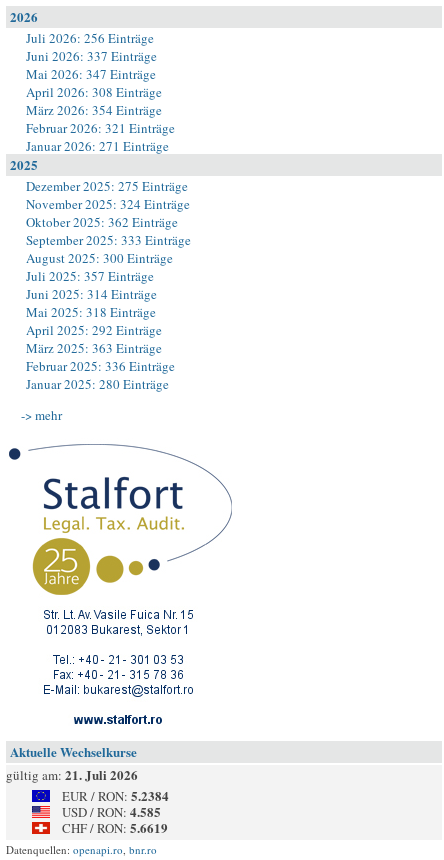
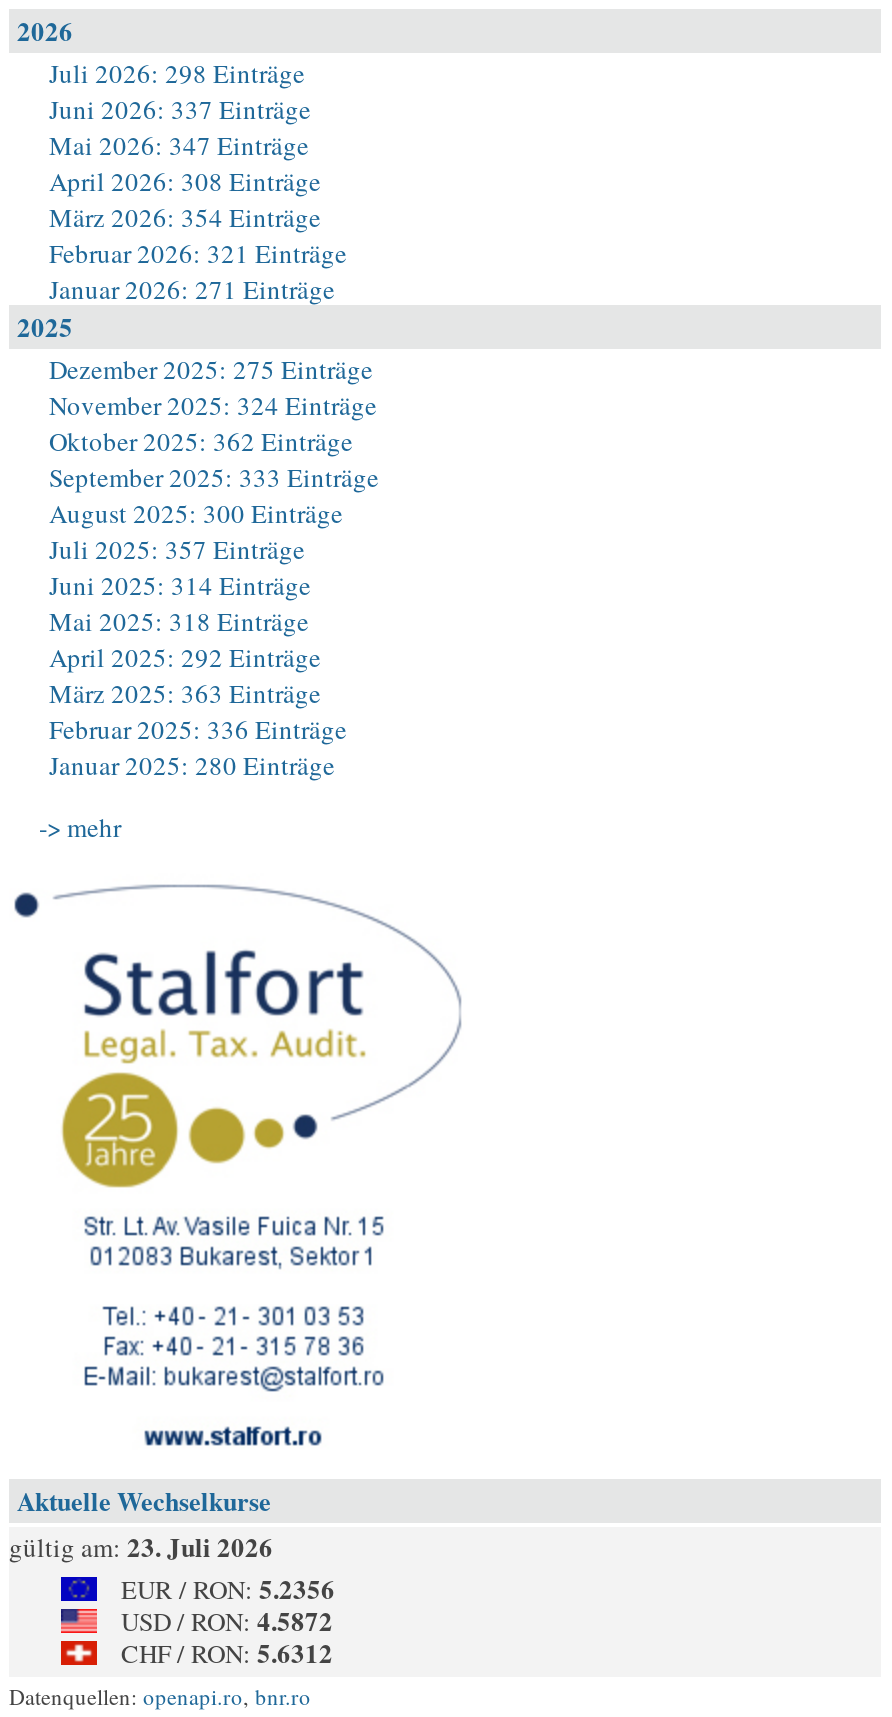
- Juli 2026: 256 Einträge
+ Juli 2026: 298 Einträge

- gültig am: 21. Juli 2026
+ gültig am: 23. Juli 2026

- EUR / RON: 5.2384
+ EUR / RON: 5.2356

- USD / RON: 4.585
+ USD / RON: 4.5872

- CHF / RON: 5.6619
+ CHF / RON: 5.6312
